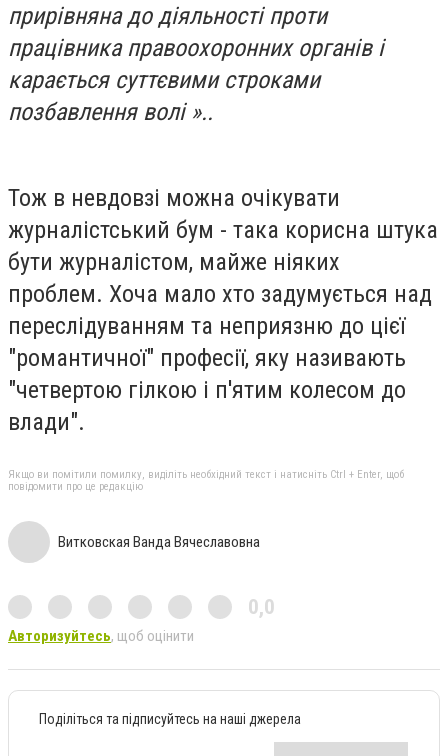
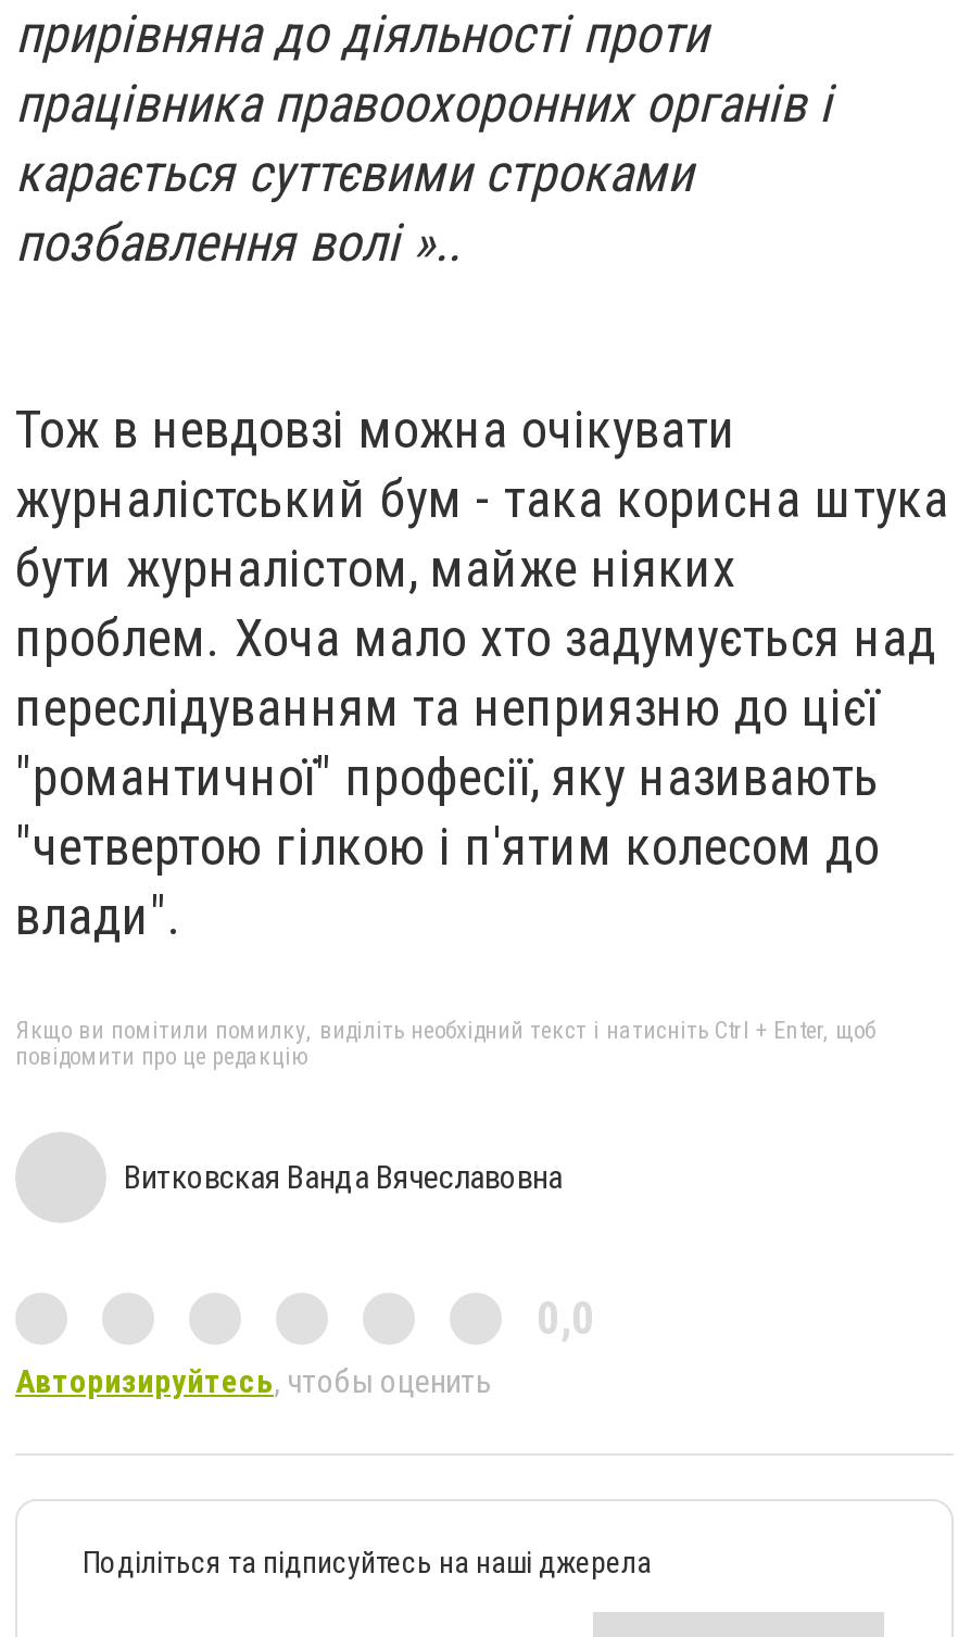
- Авторизуйтесь, щоб оцінити
+ Авторизируйтесь, чтобы оценить
